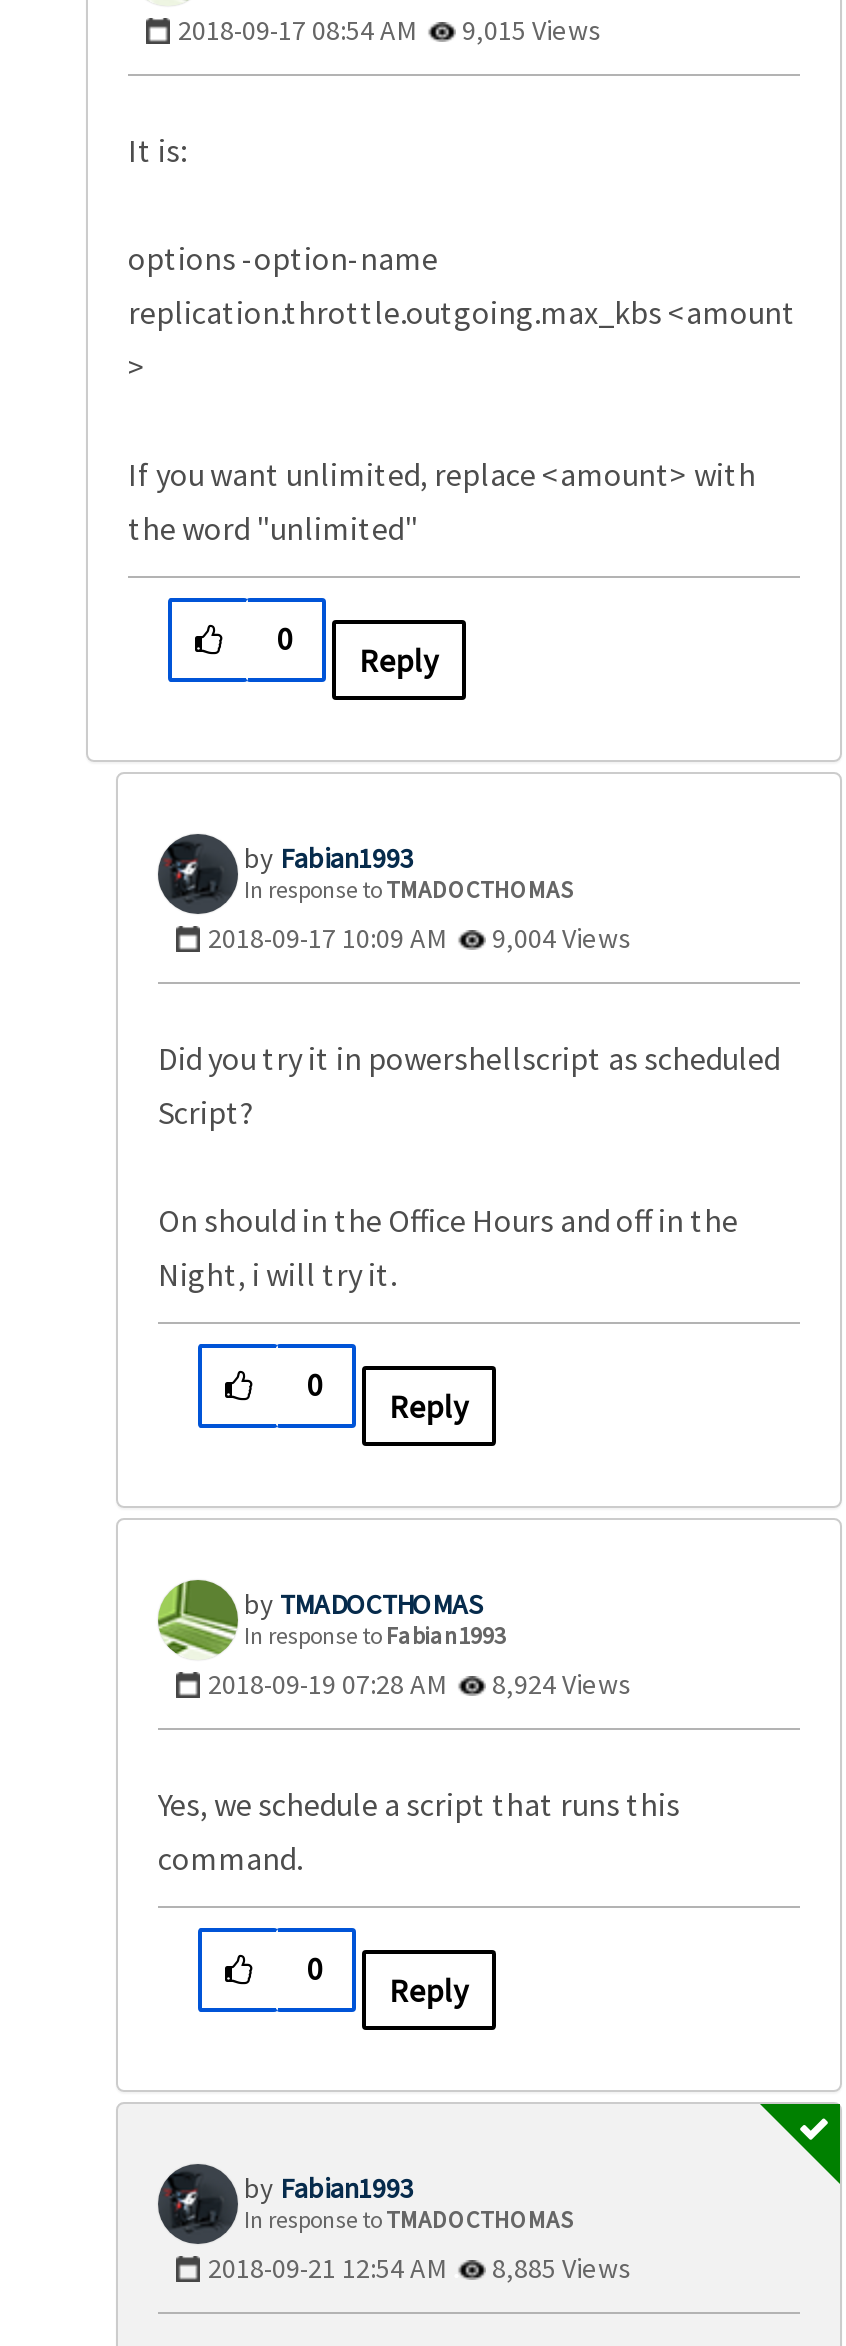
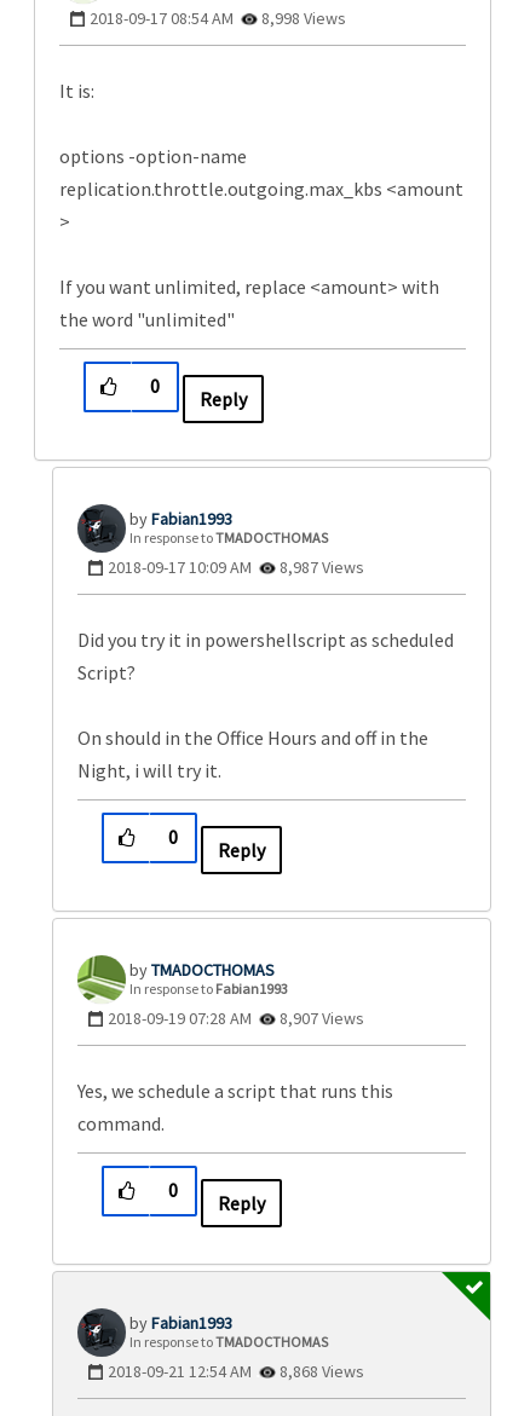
- 2018-09-17 08:54 AM 9,015 Views
+ 2018-09-17 08:54 AM 8,998 Views

- 2018-09-17 10:09 AM 9,004 Views
+ 2018-09-17 10:09 AM 8,987 Views

- 2018-09-19 07:28 AM 8,924 Views
+ 2018-09-19 07:28 AM 8,907 Views

- 2018-09-21 12:54 AM 8,885 Views
+ 2018-09-21 12:54 AM 8,868 Views
